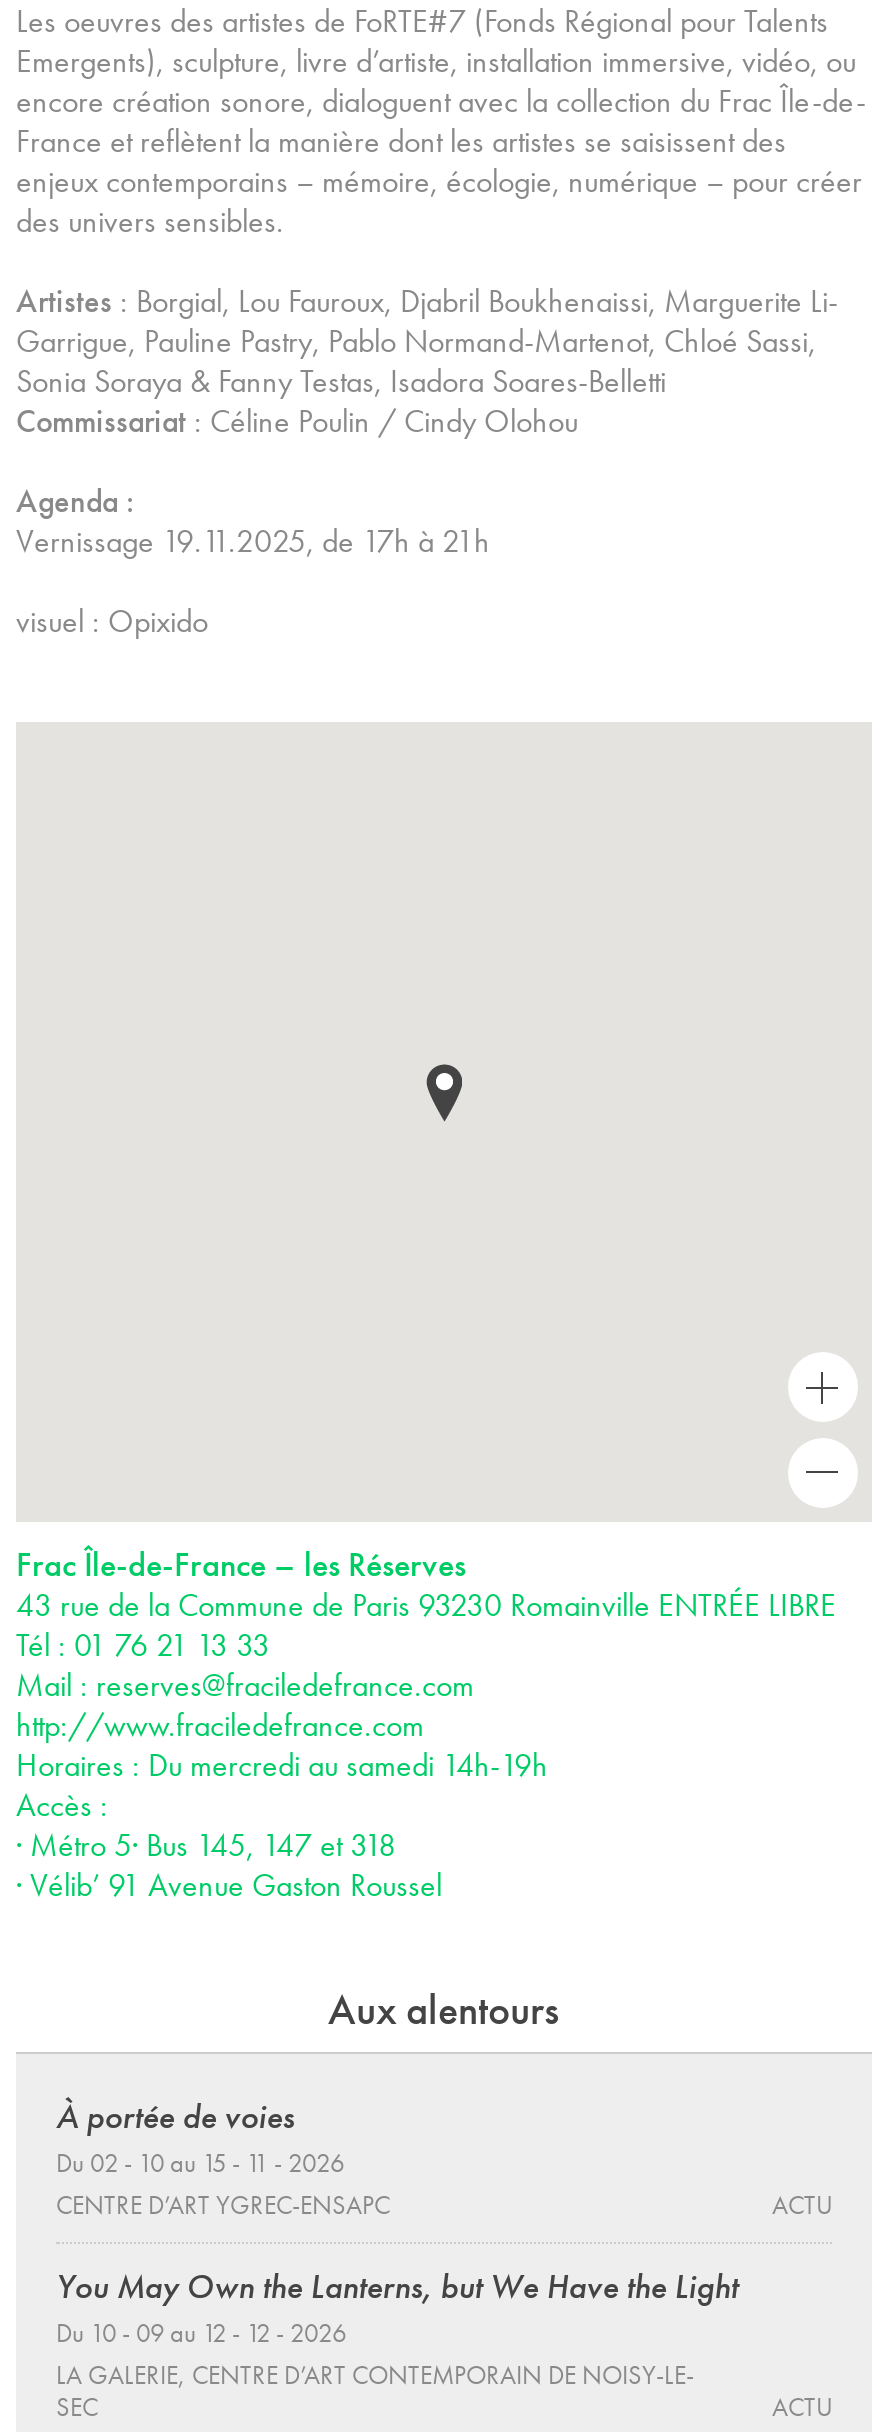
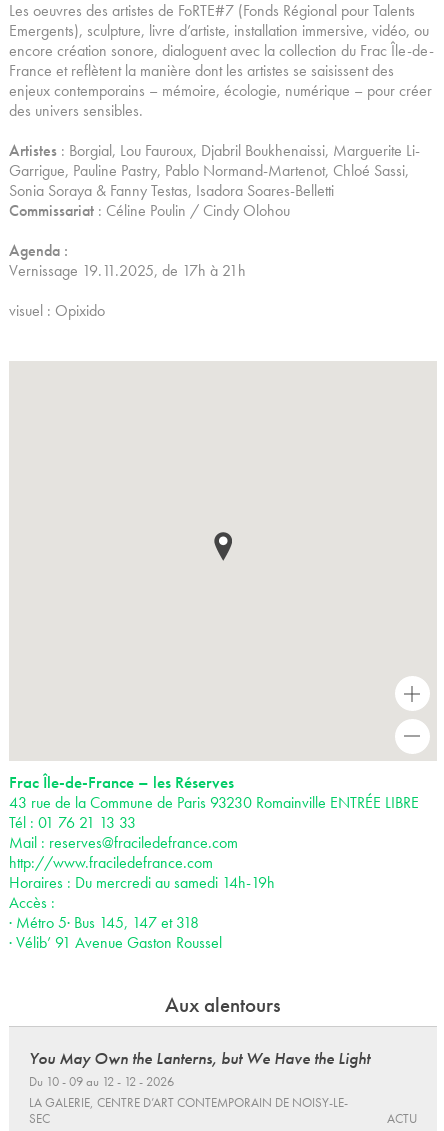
- À portée de voies
- Du 02 - 10 au 15 - 11 - 2026
- CENTRE D’ART YGREC-ENSAPC
- ACTU
